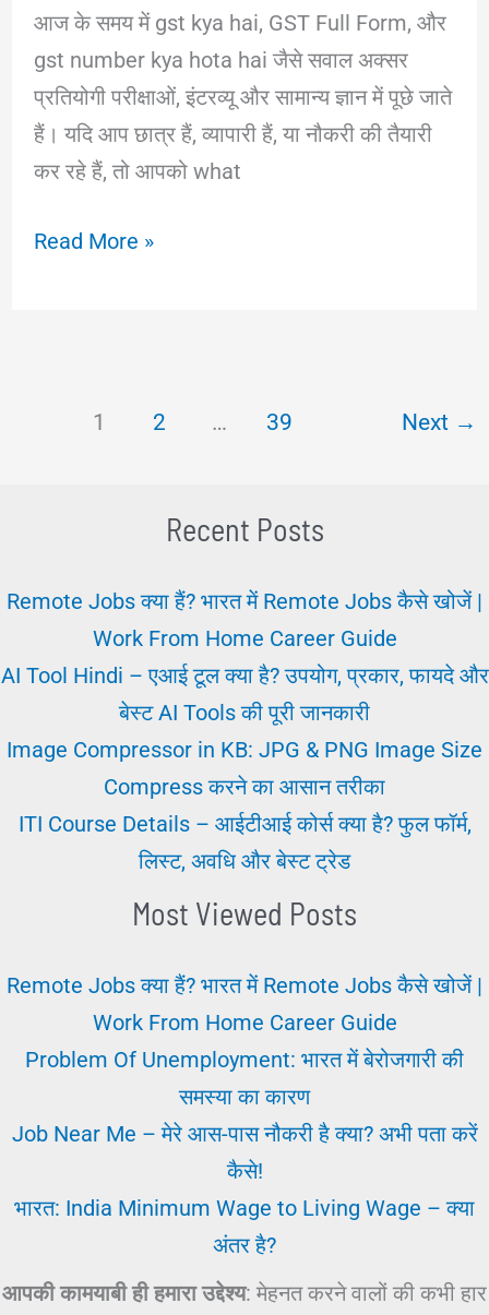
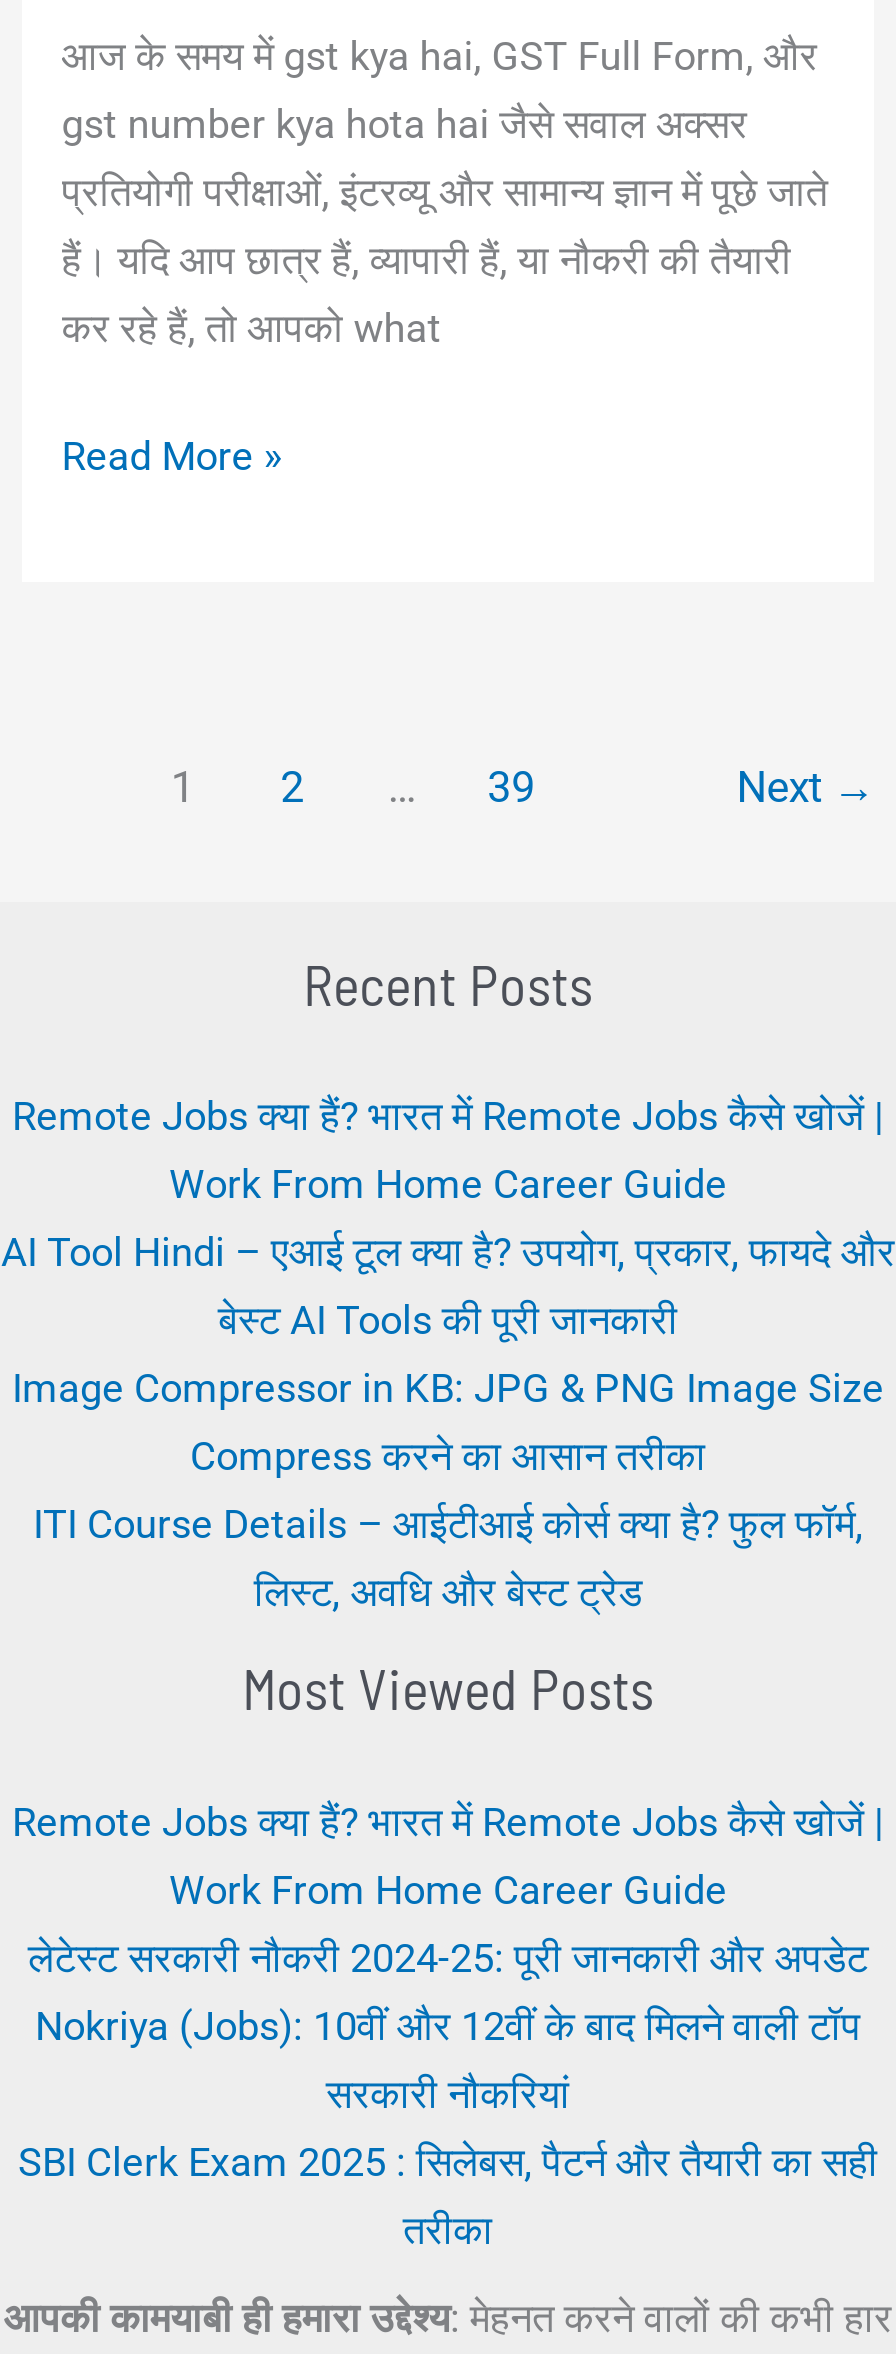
- Problem Of Unemployment: भारत में बेरोजगारी की
- समस्या का कारण
- Job Near Me – मेरे आस-पास नौकरी है क्या? अभी पता करें
- कैसे!
- भारत: India Minimum Wage to Living Wage – क्या
- अंतर है?
+ लेटेस्ट सरकारी नौकरी 2024-25: पूरी जानकारी और अपडेट
+ Nokriya (Jobs): 10वीं और 12वीं के बाद मिलने वाली टॉप
+ सरकारी नौकरियां
+ SBI Clerk Exam 2025 : सिलेबस, पैटर्न और तैयारी का सही
+ तरीका
